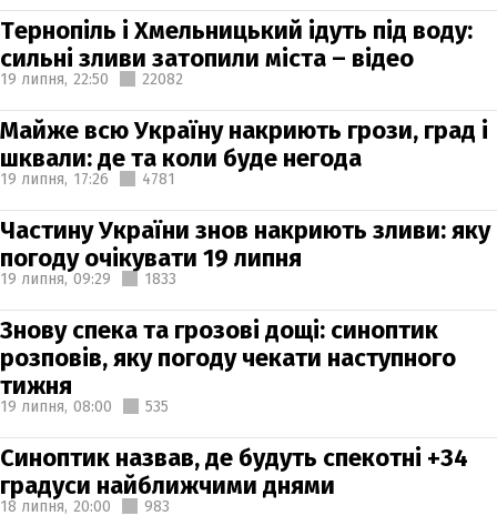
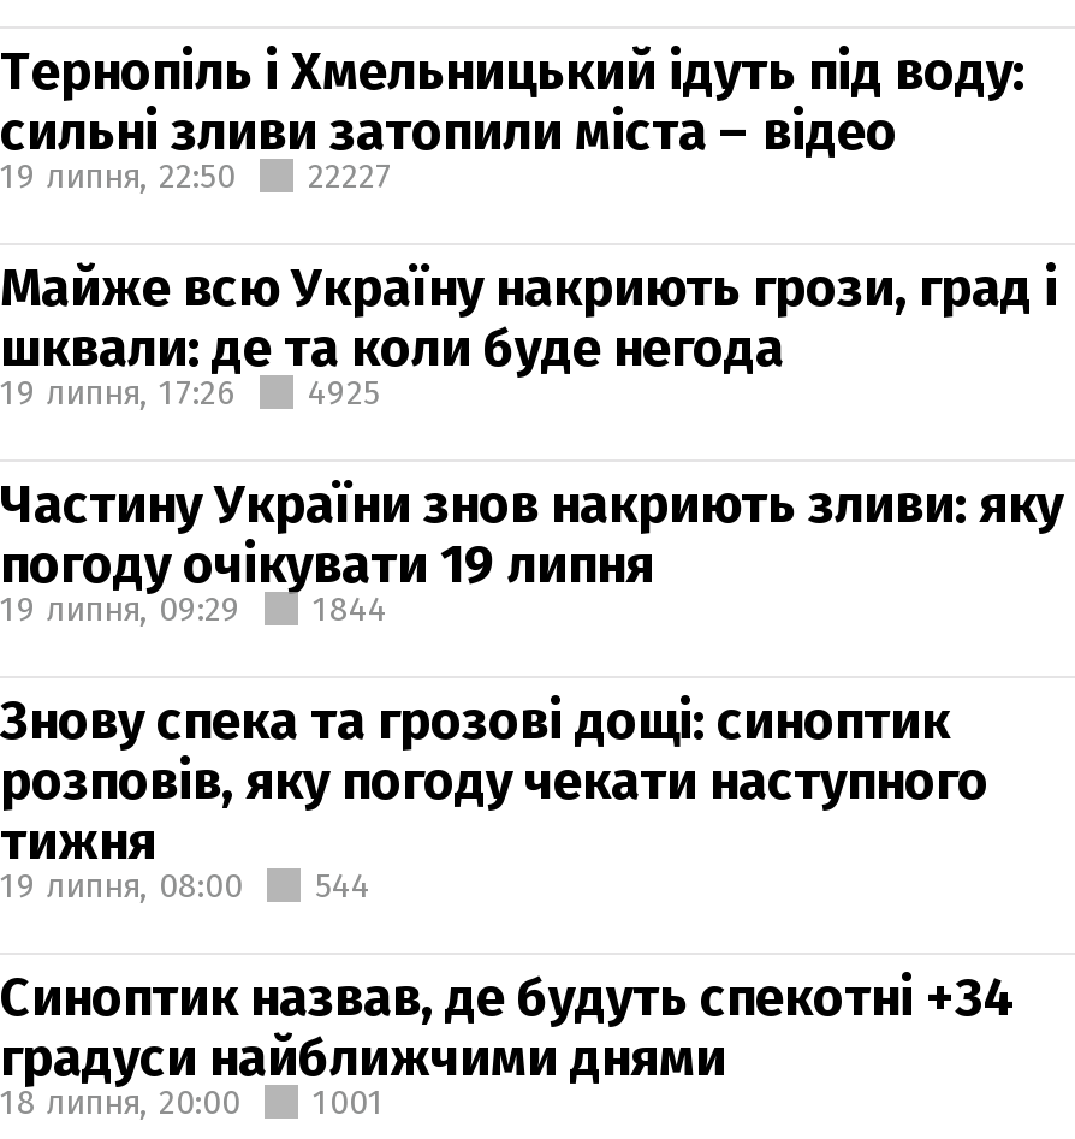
- 19 липня, 22:50 22082
+ 19 липня, 22:50 22227

- 19 липня, 17:26 4781
+ 19 липня, 17:26 4925

- 19 липня, 09:29 1833
+ 19 липня, 09:29 1844

- 19 липня, 08:00 535
+ 19 липня, 08:00 544

- 18 липня, 20:00 983
+ 18 липня, 20:00 1001
